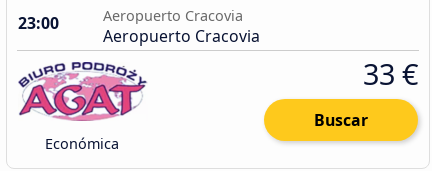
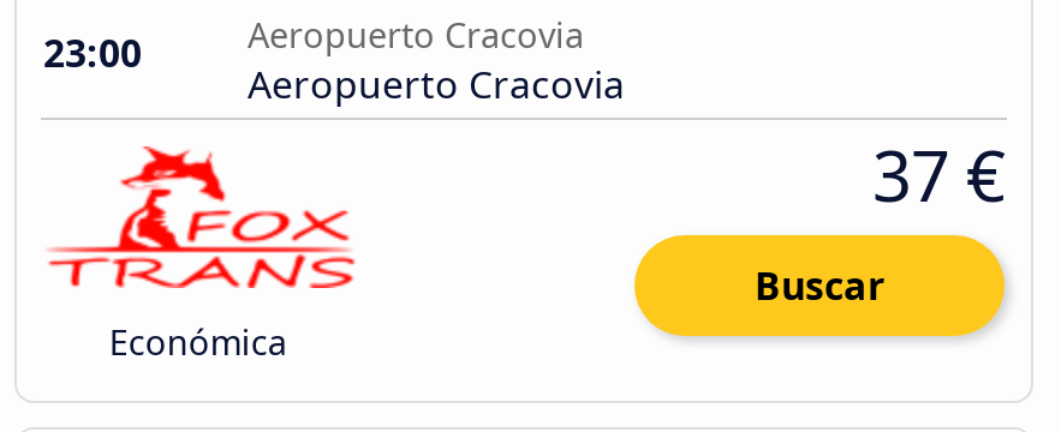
- 33 €
+ 37 €

- [image]
+ [image]
